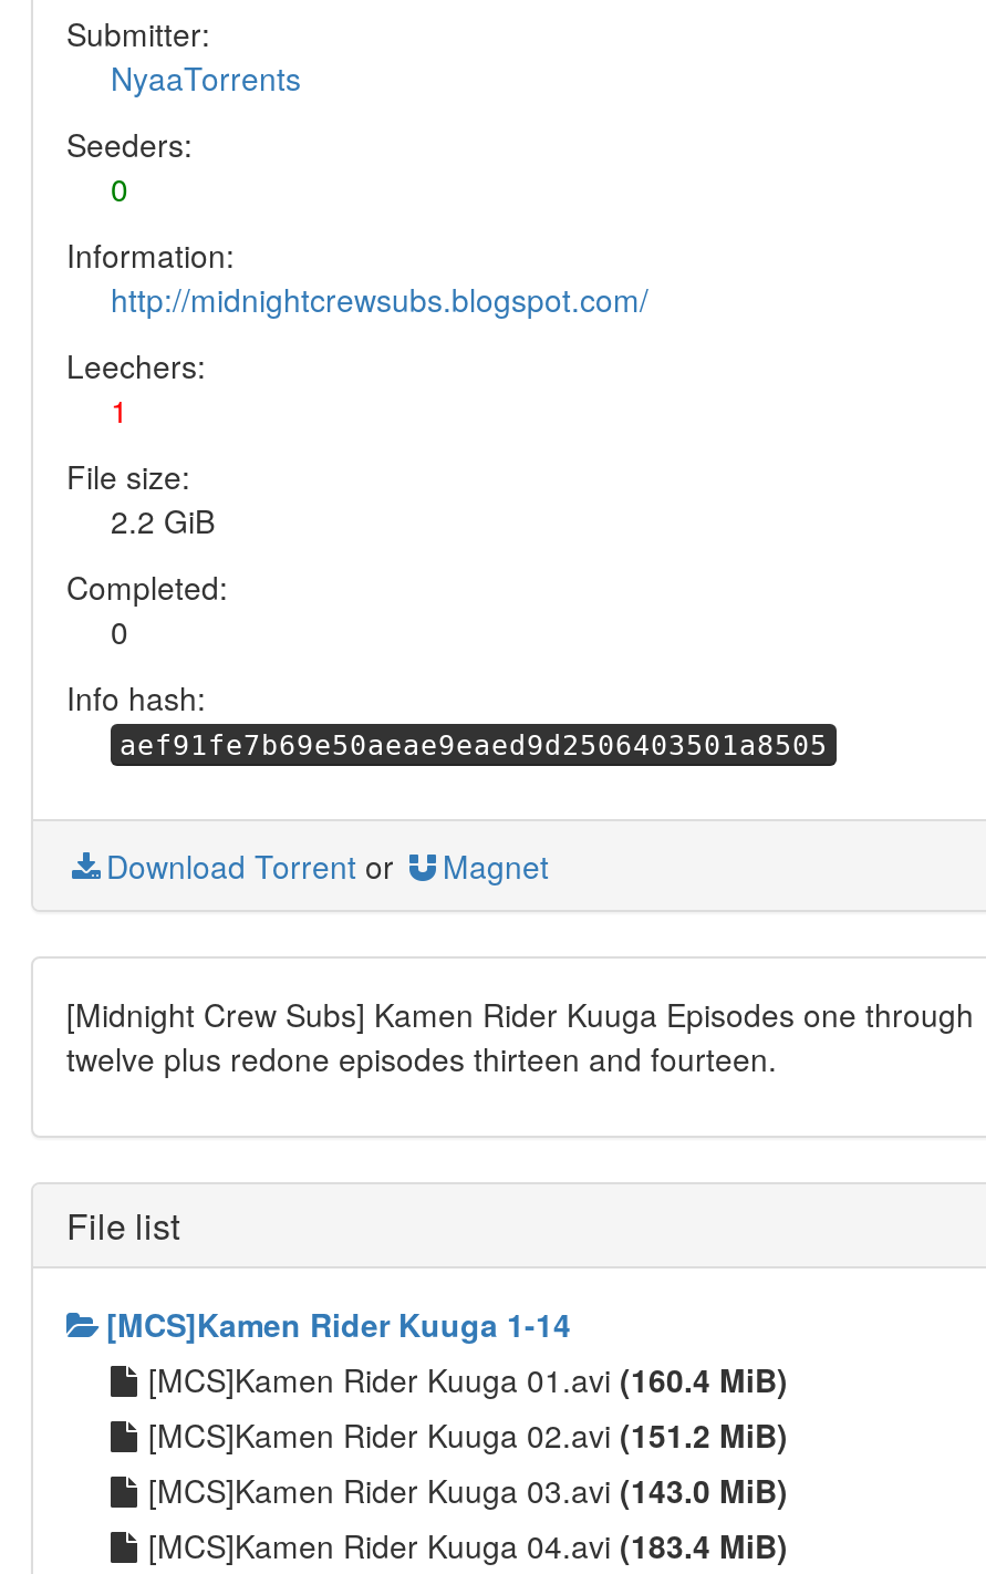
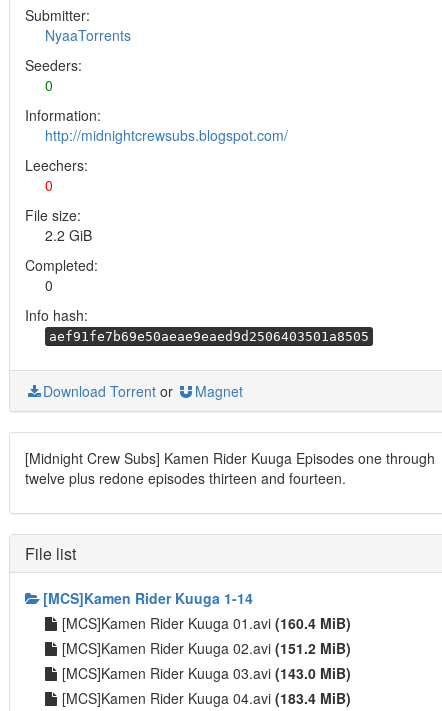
- 1
+ 0
